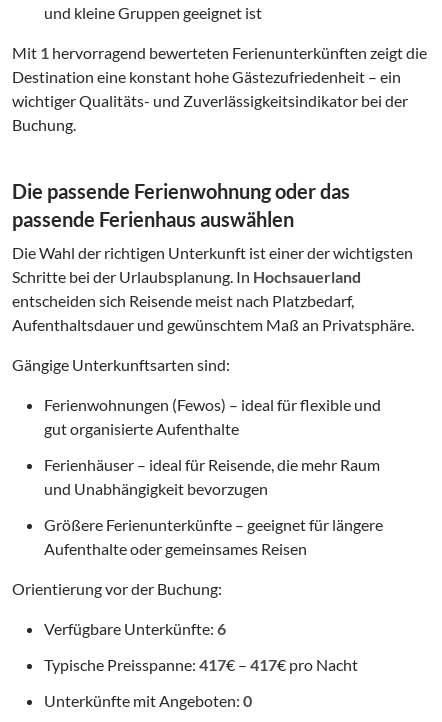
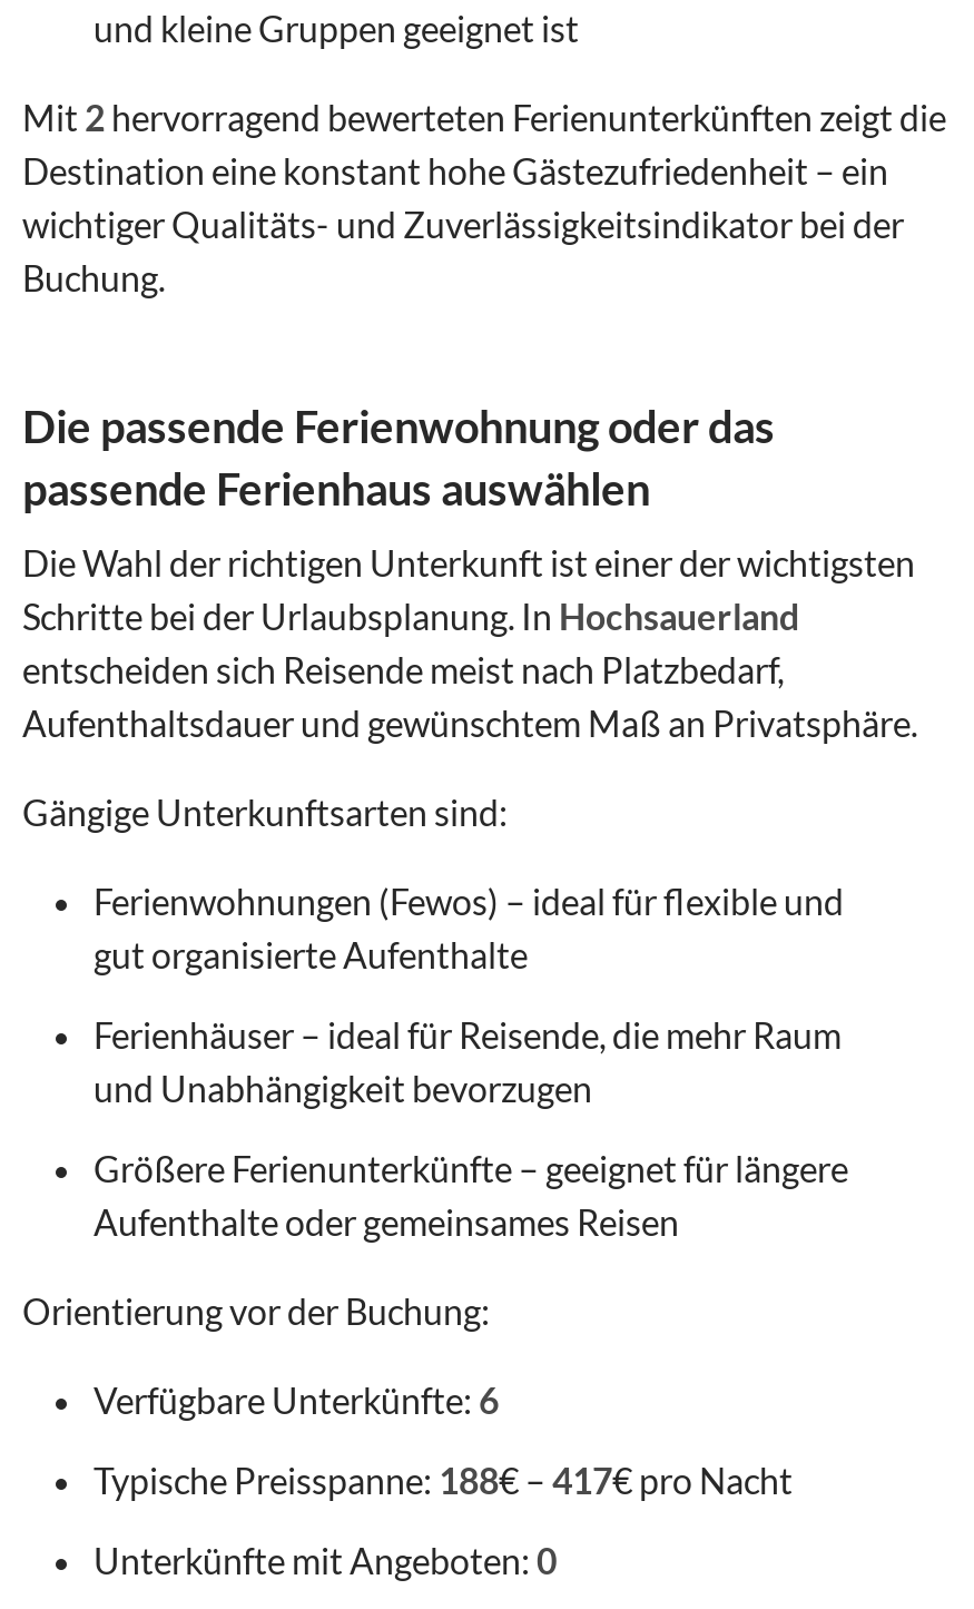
- Mit 1 hervorragend bewerteten Ferienunterkünften zeigt die
+ Mit 2 hervorragend bewerteten Ferienunterkünften zeigt die

- Typische Preisspanne: 417€ – 417€ pro Nacht
+ Typische Preisspanne: 188€ – 417€ pro Nacht
